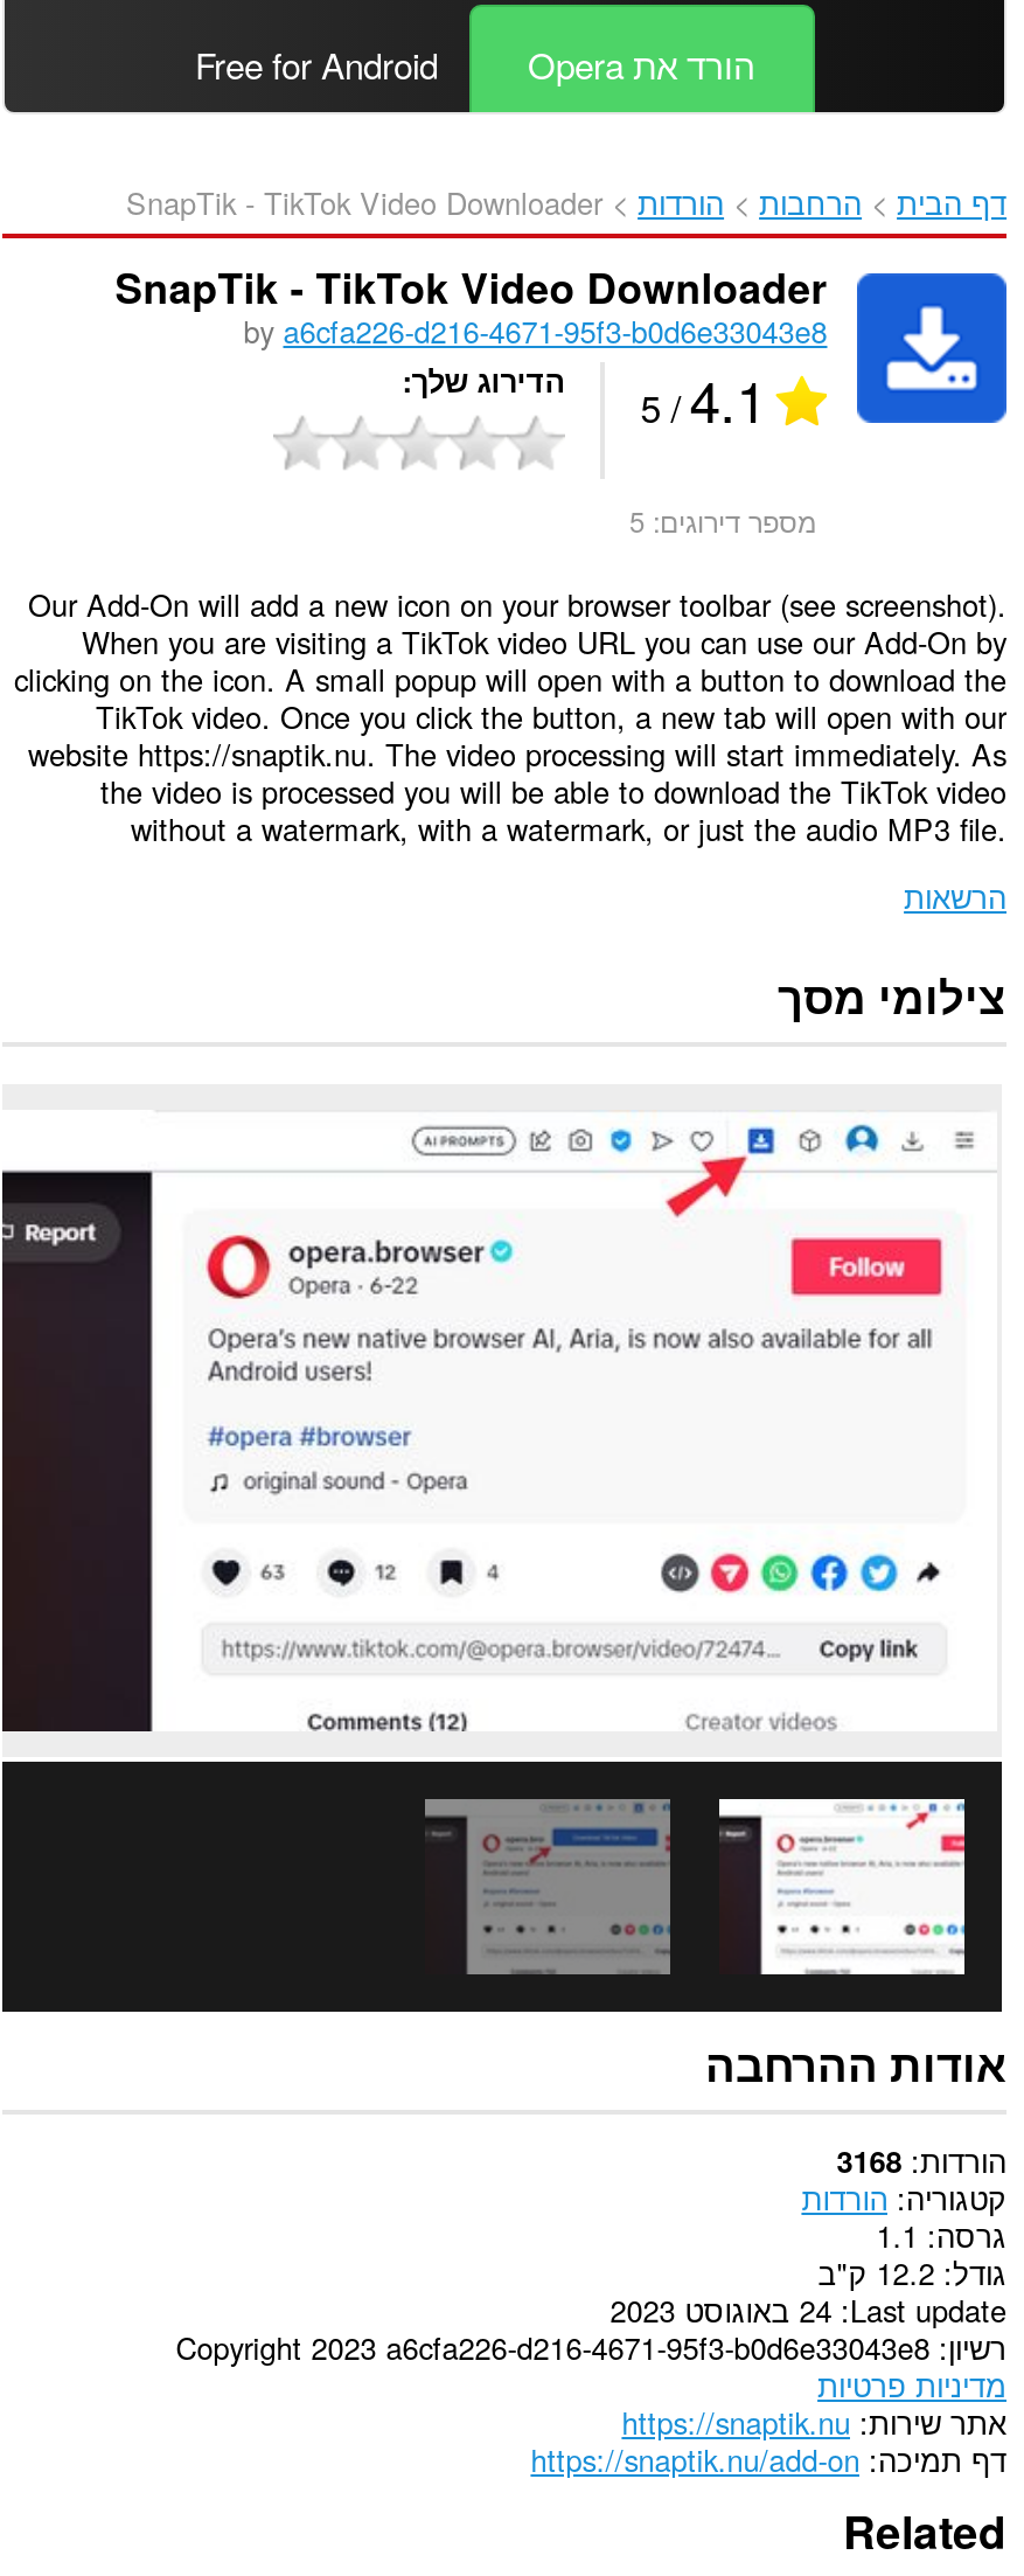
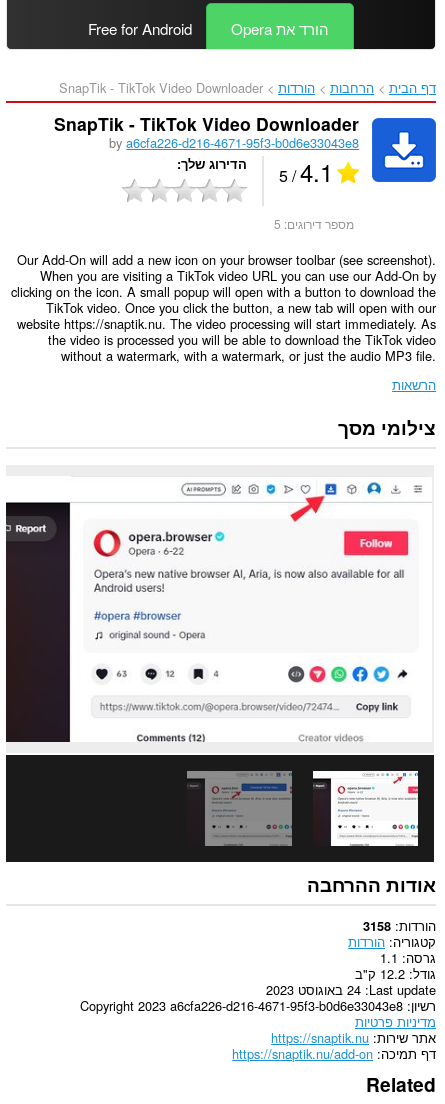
- הורדות 3168
+ הורדות 3158
